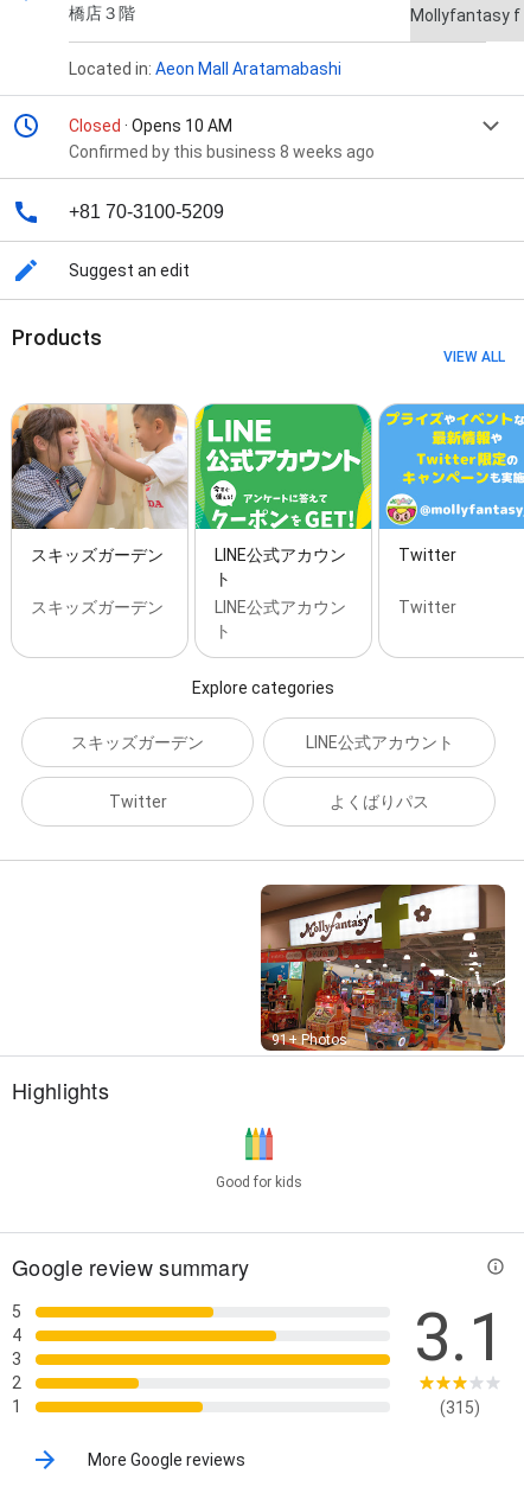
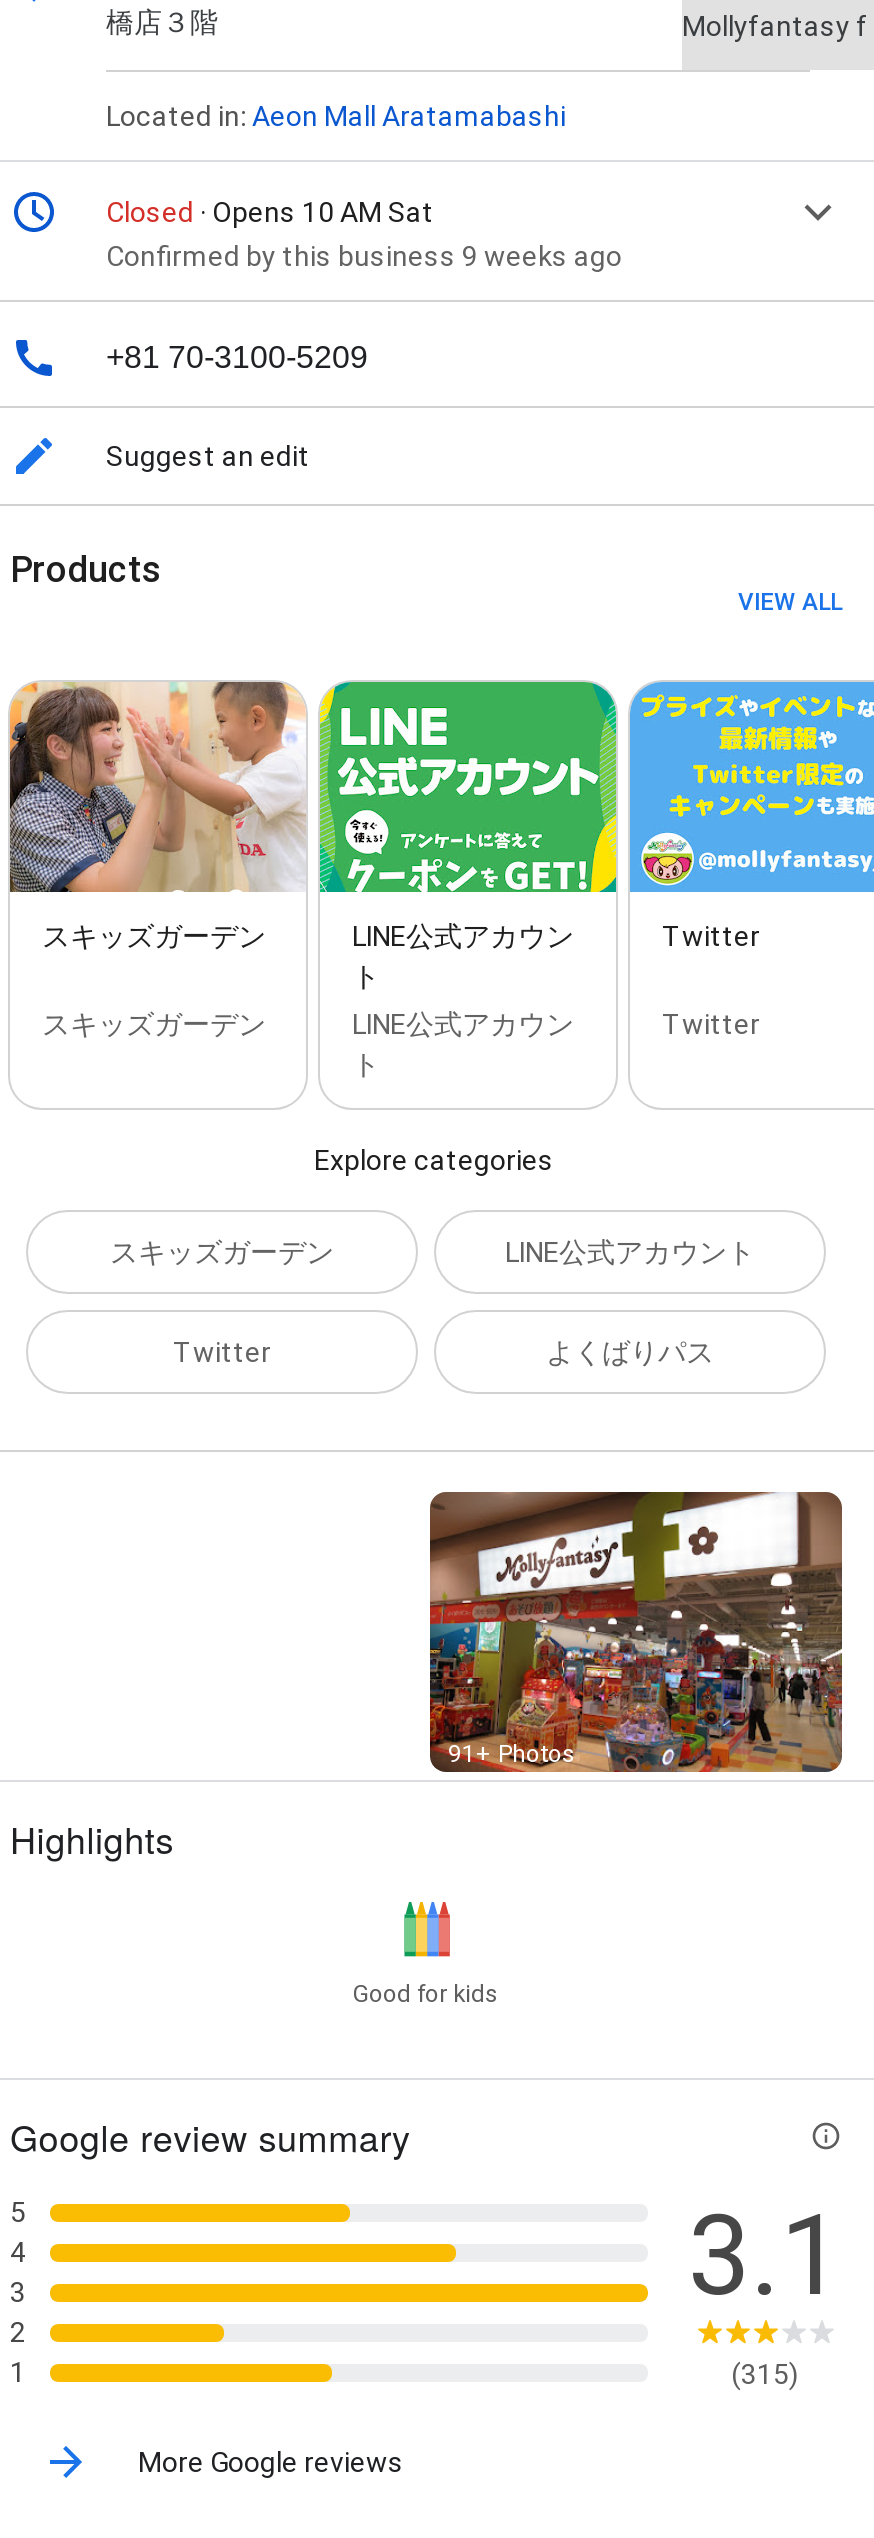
- Closed · Opens 10 AM
- Confirmed by this business 8 weeks ago
+ Closed · Opens 10 AM Sat
+ Confirmed by this business 9 weeks ago
